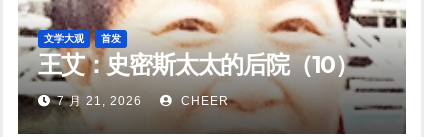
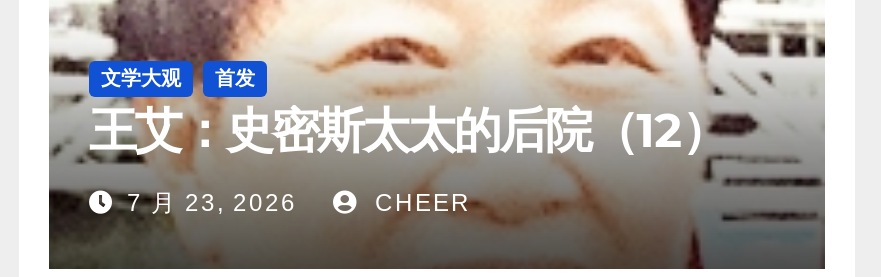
- 王艾：史密斯太太的后院（10）
+ 王艾：史密斯太太的后院（12）

- 7 月 21, 2026
+ 7 月 23, 2026
